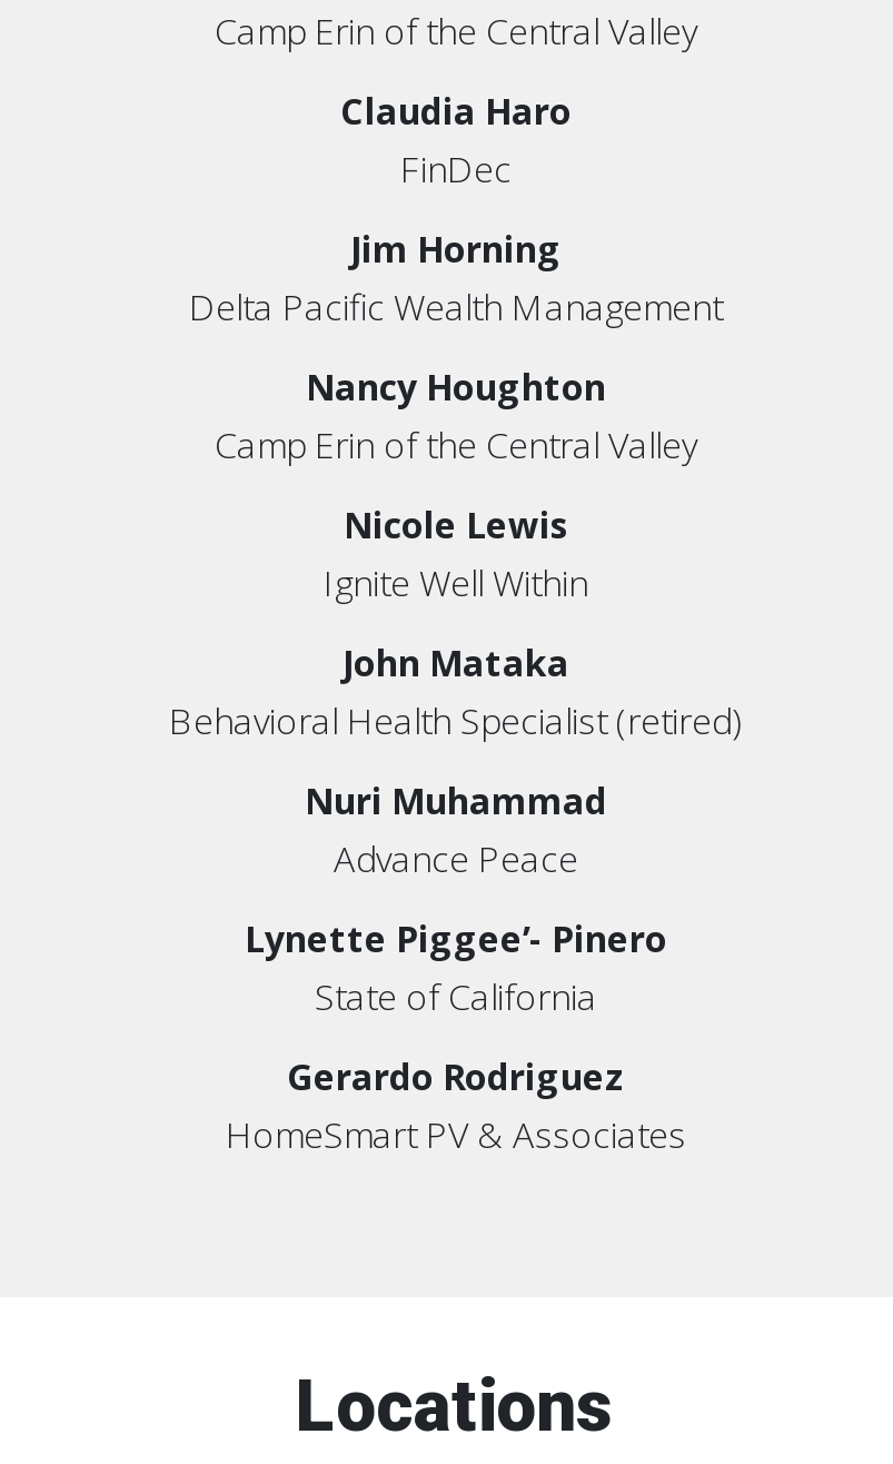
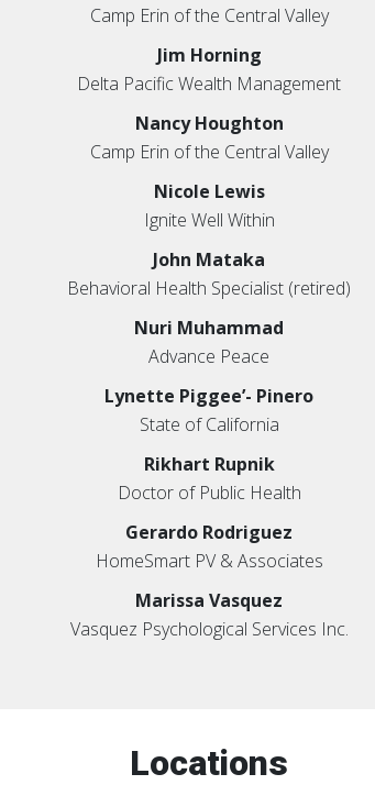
- Claudia Haro
- FinDec

moved up: Jim Horning | Delta Pacific Wealth Management | Nancy Houghton | ... | Lynette Piggee’- Pinero | State of California

+ Rikhart Rupnik
+ Doctor of Public Health

+ Marissa Vasquez
+ Vasquez Psychological Services Inc.
